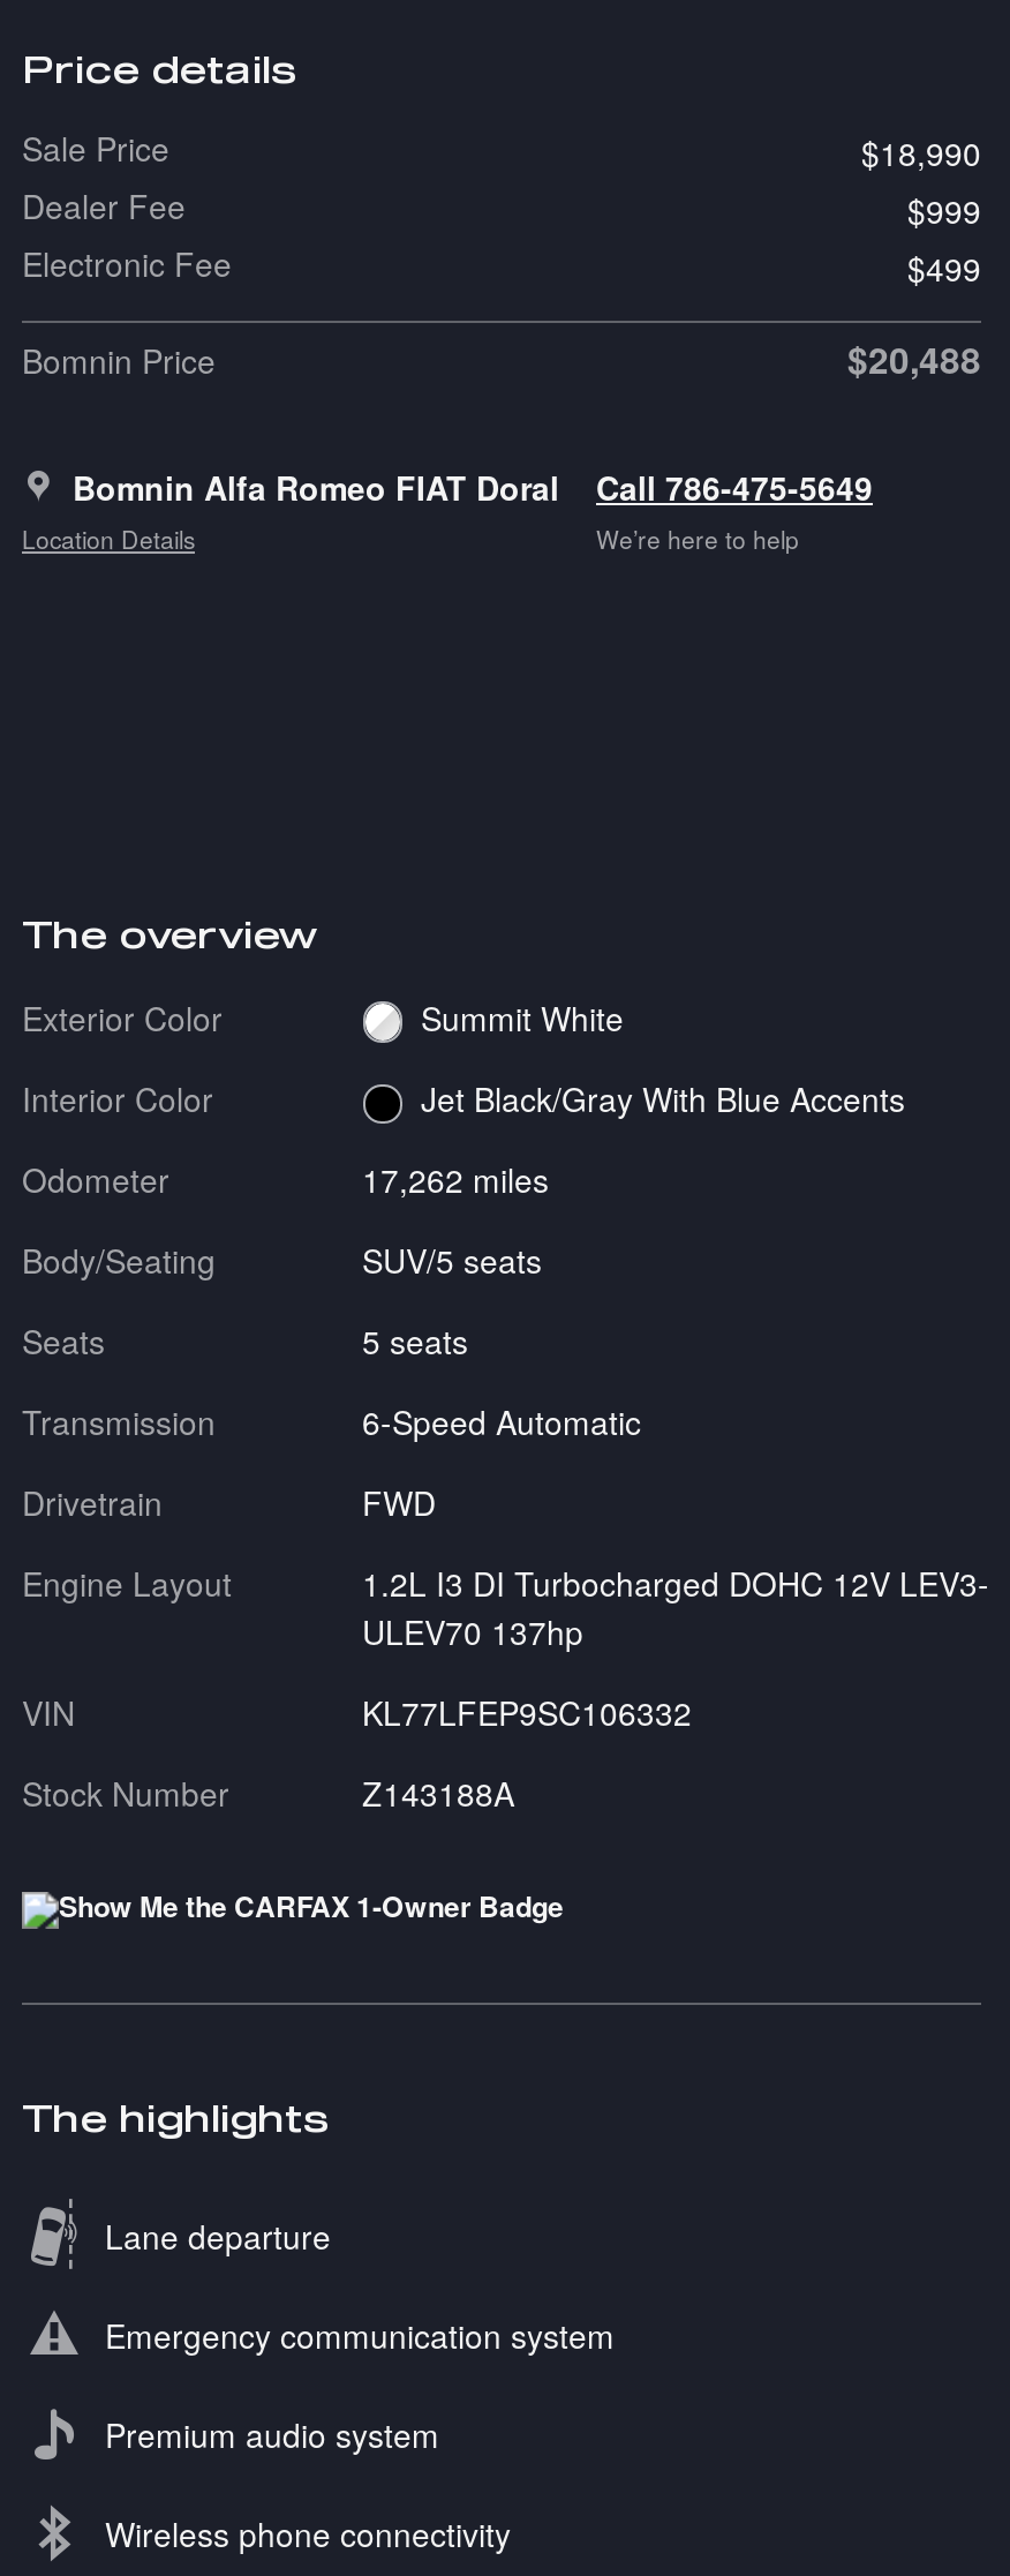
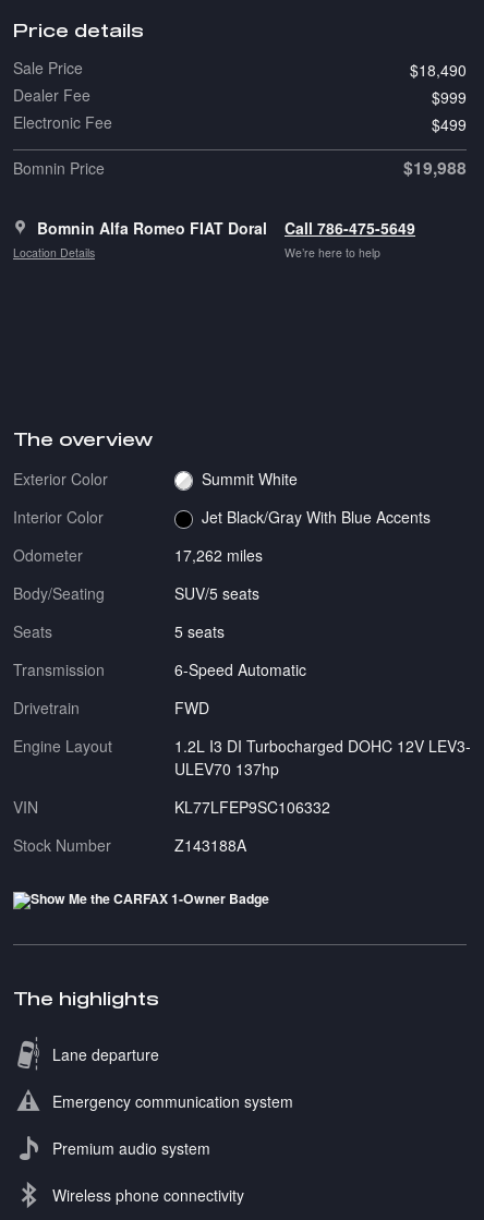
- $18,990
+ $18,490

- $20,488
+ $19,988
